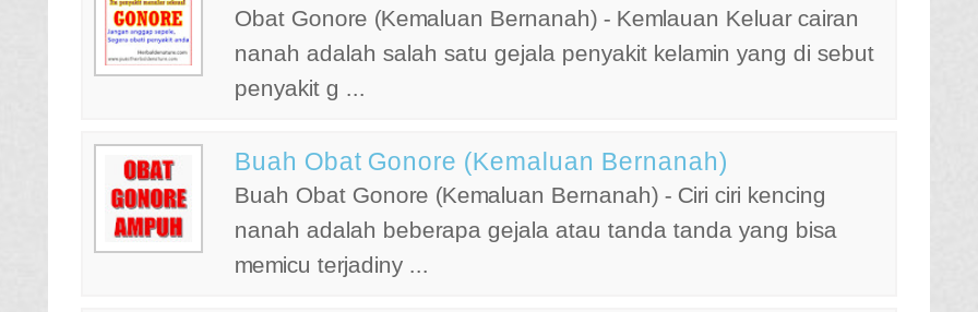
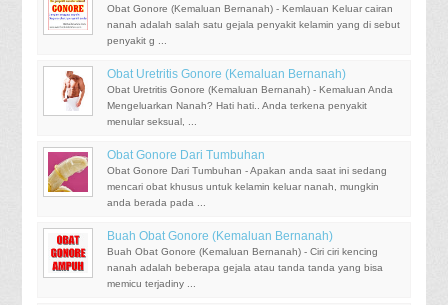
+ [image]

+ [image]
+ Obat Uretritis Gonore (Kemaluan Bernanah)
+ Obat Uretritis Gonore (Kemaluan Bernanah) - Kemaluan Anda
+ Mengeluarkan Nanah? Hati hati.. Anda terkena penyakit
+ menular seksual, ...
+ Obat Gonore Dari Tumbuhan
+ Obat Gonore Dari Tumbuhan - Apakan anda saat ini sedang
+ mencari obat khusus untuk kelamin keluar nanah, mungkin
+ anda berada pada ...
